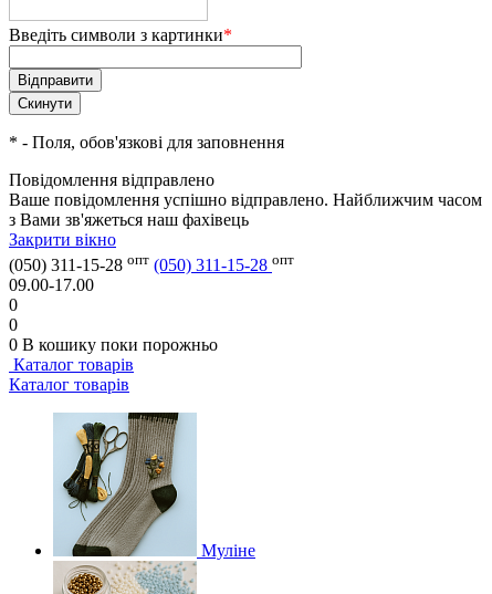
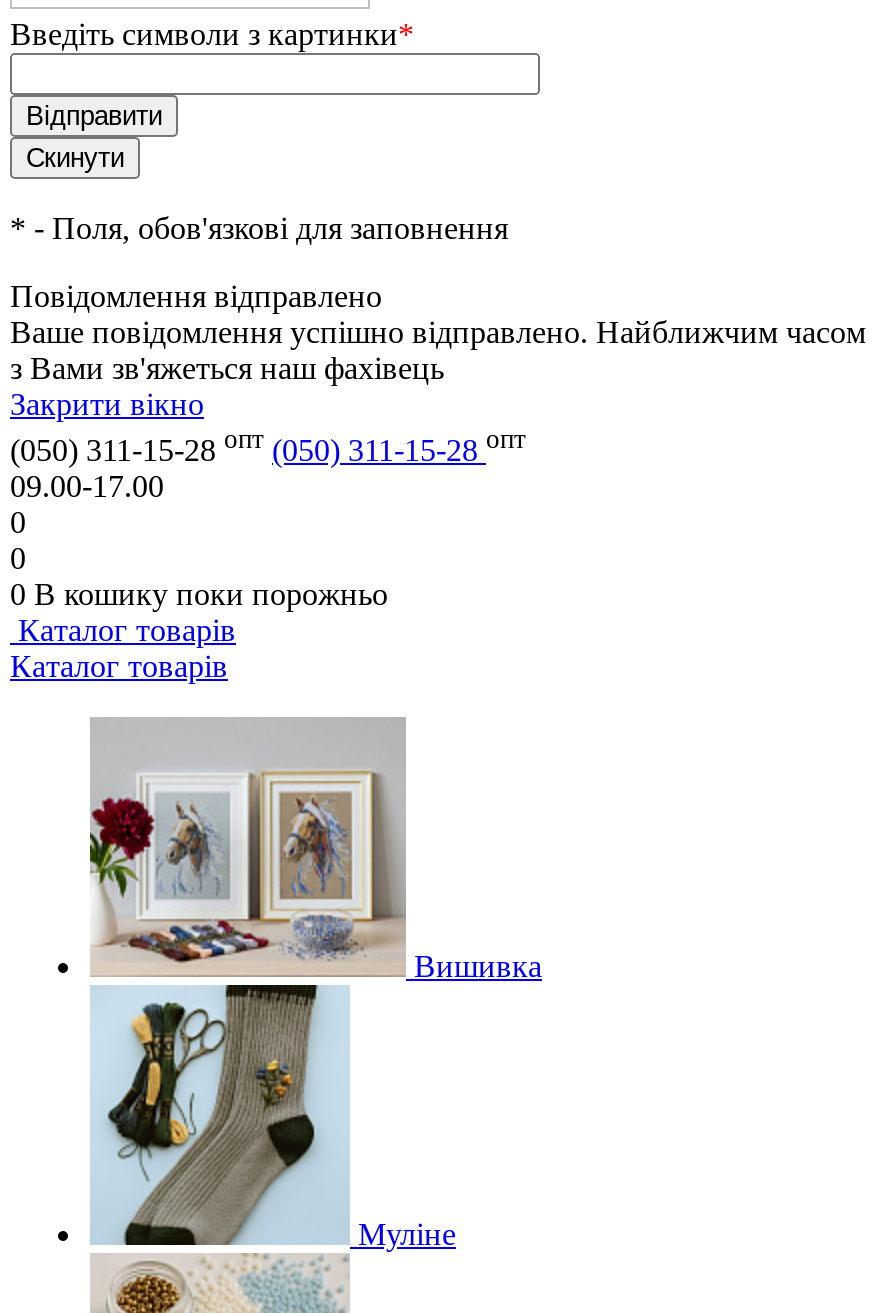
+ [image]
+ Вишивка
